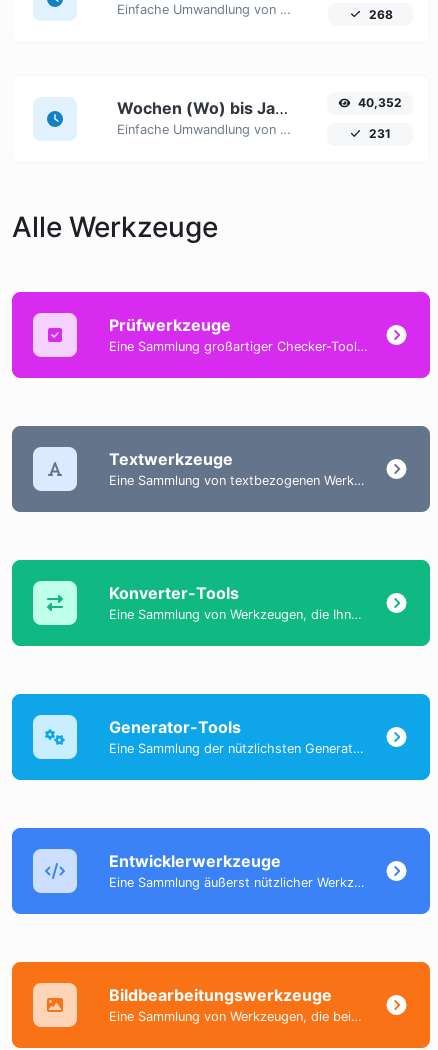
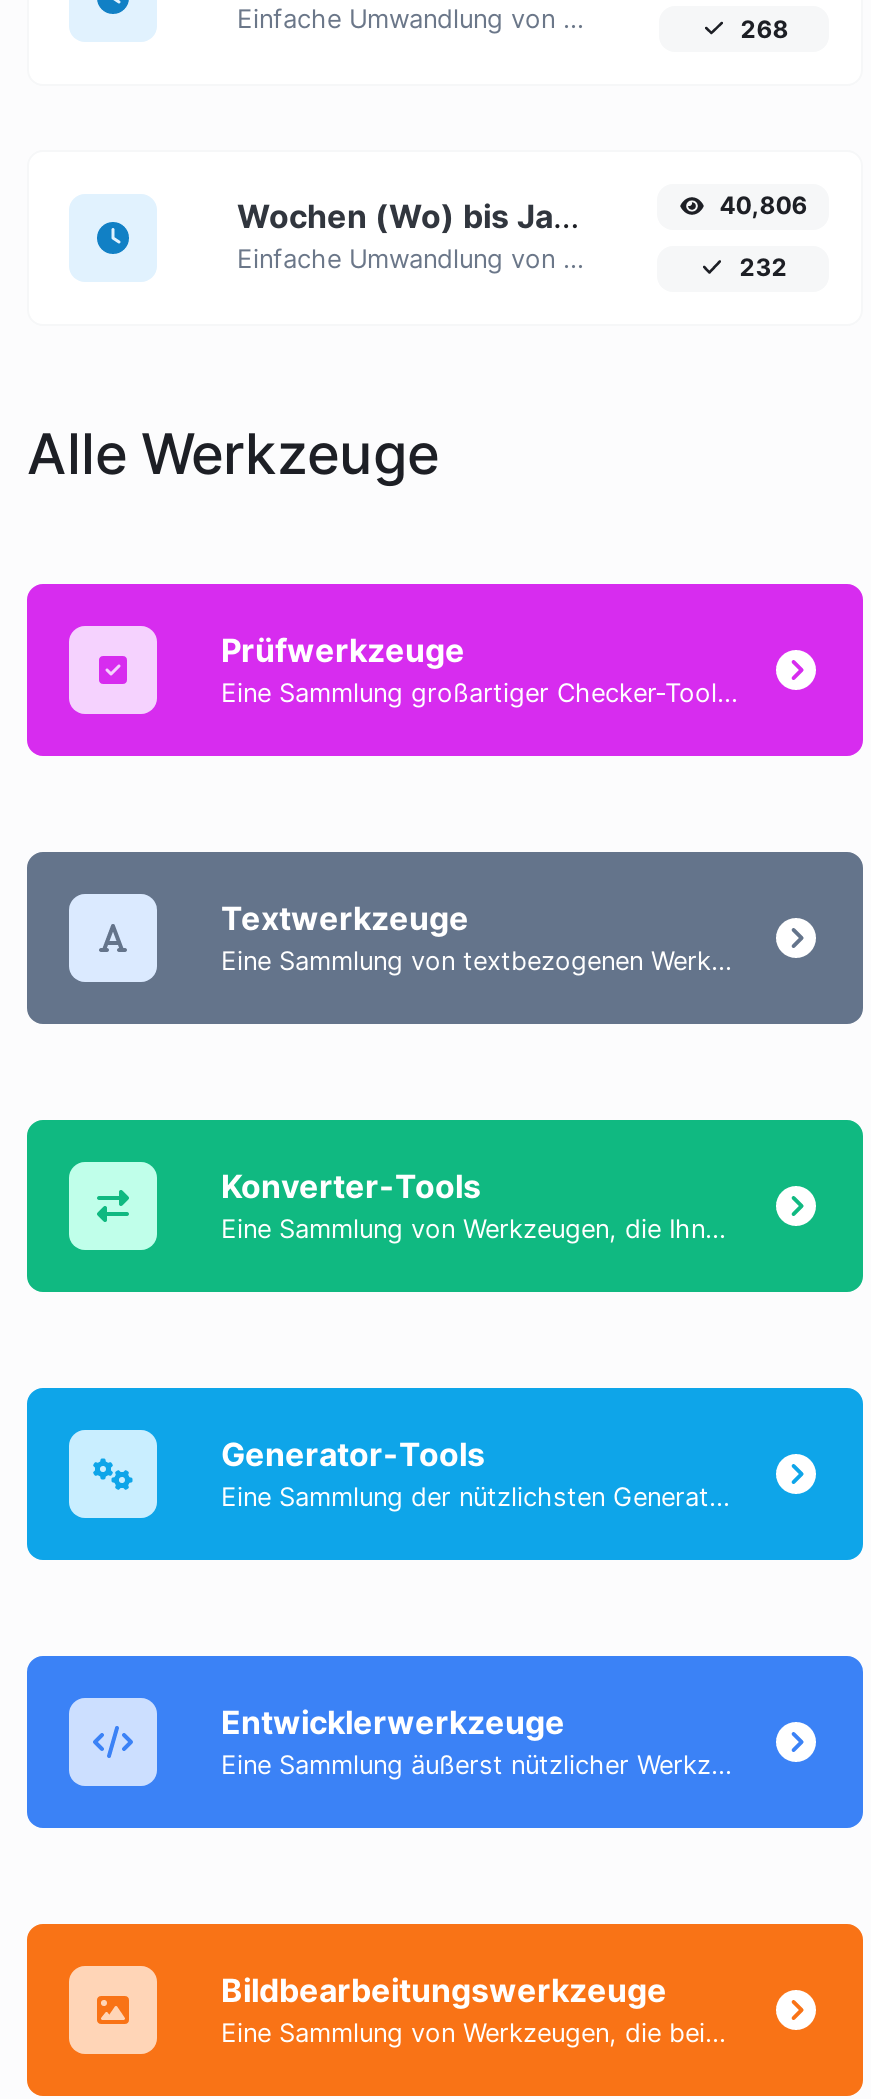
- 40,352
+ 40,806

- 231
+ 232
